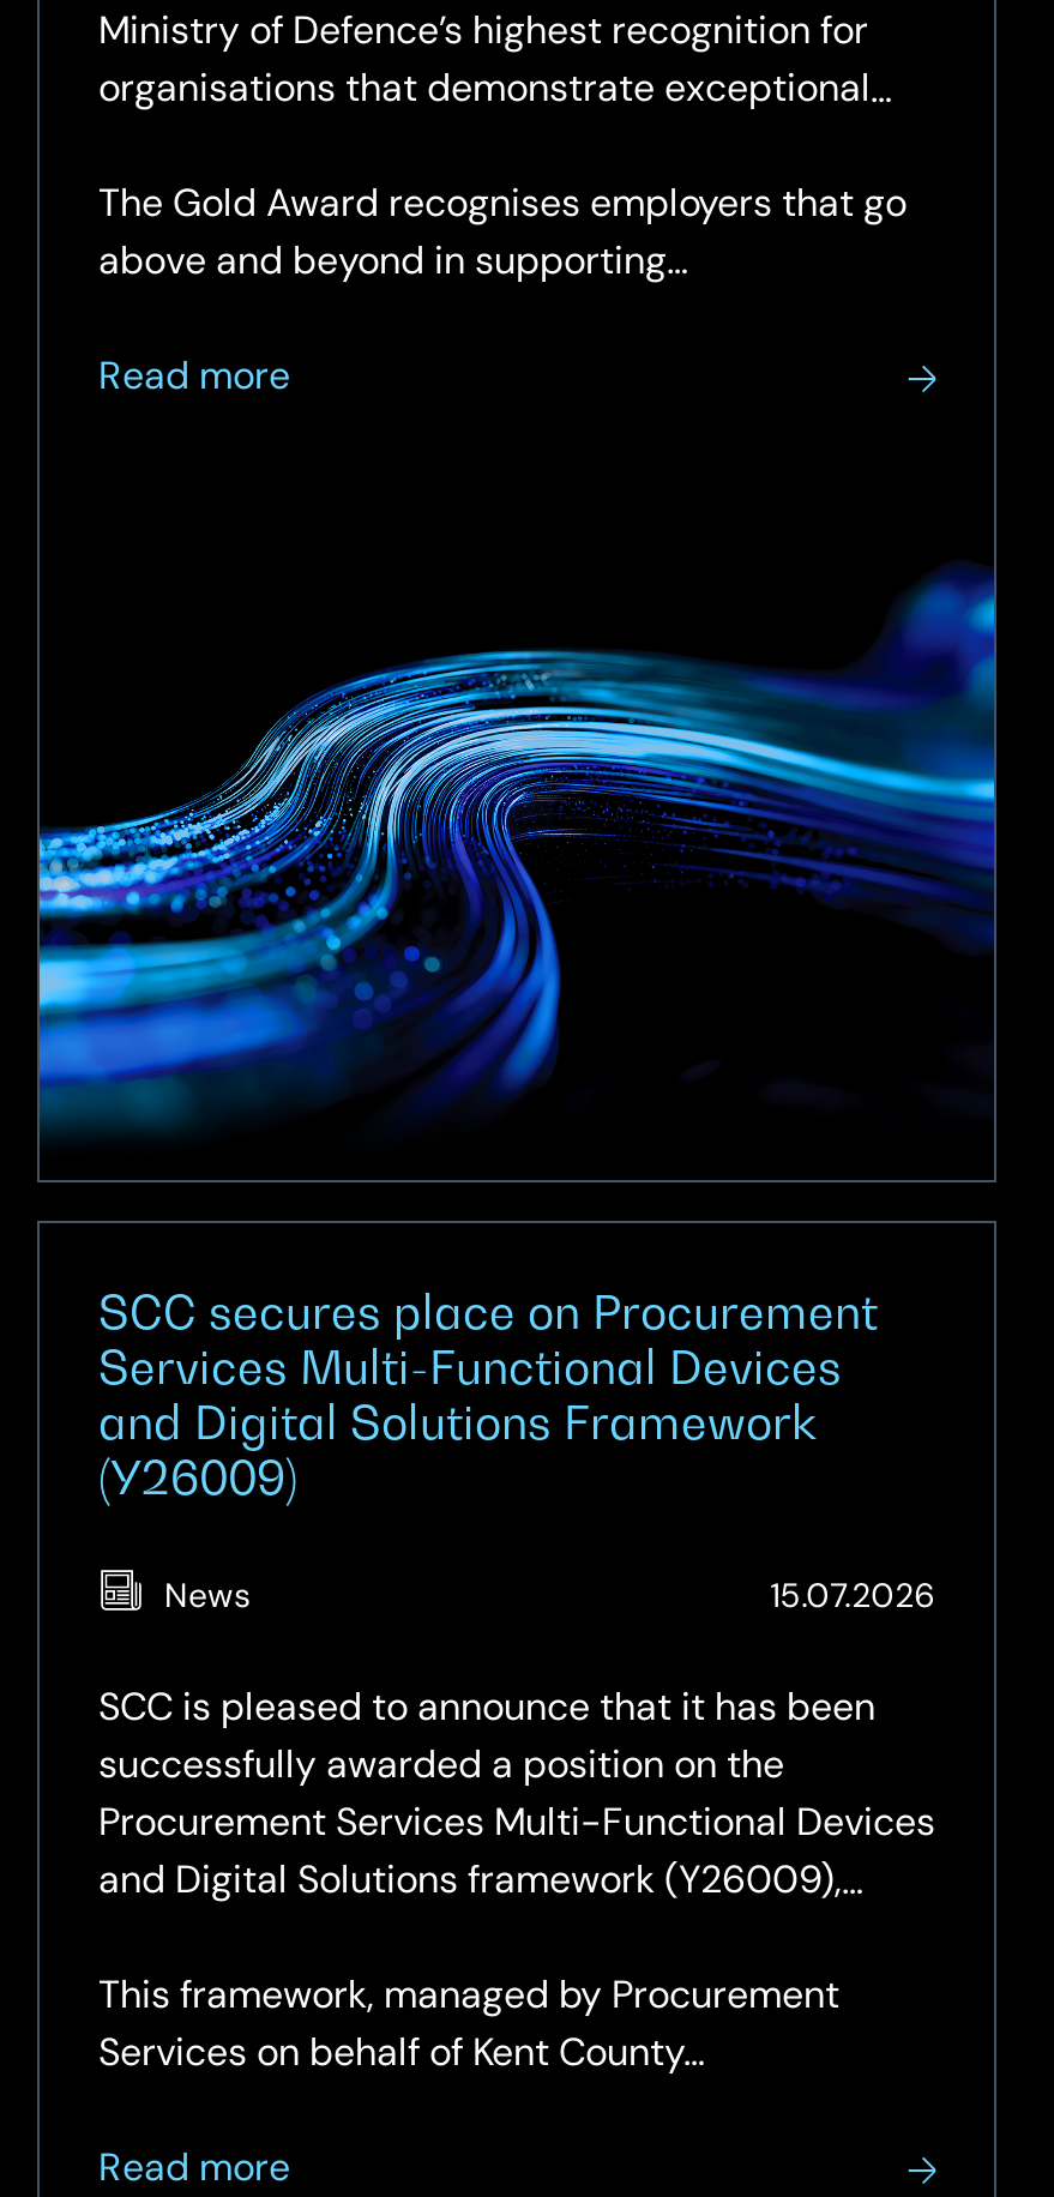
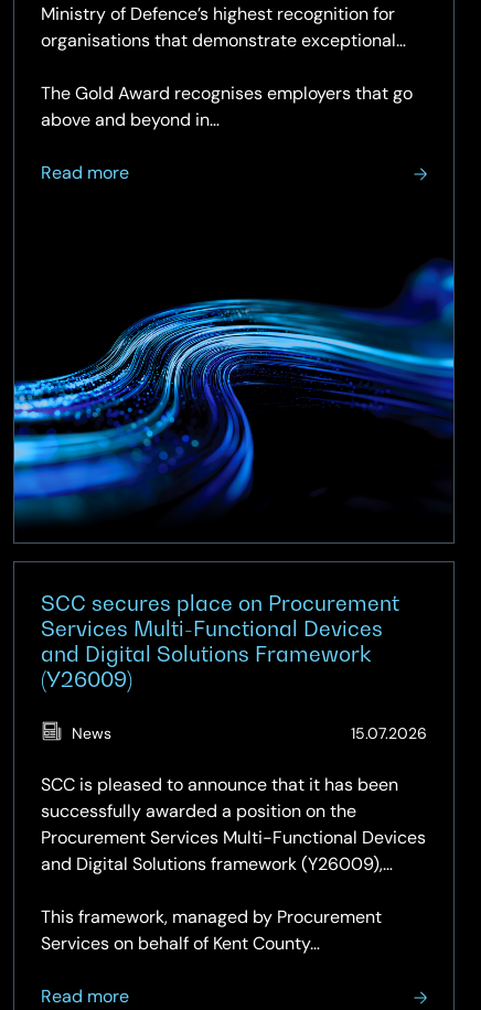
- above and beyond in supporting…
+ above and beyond in…
